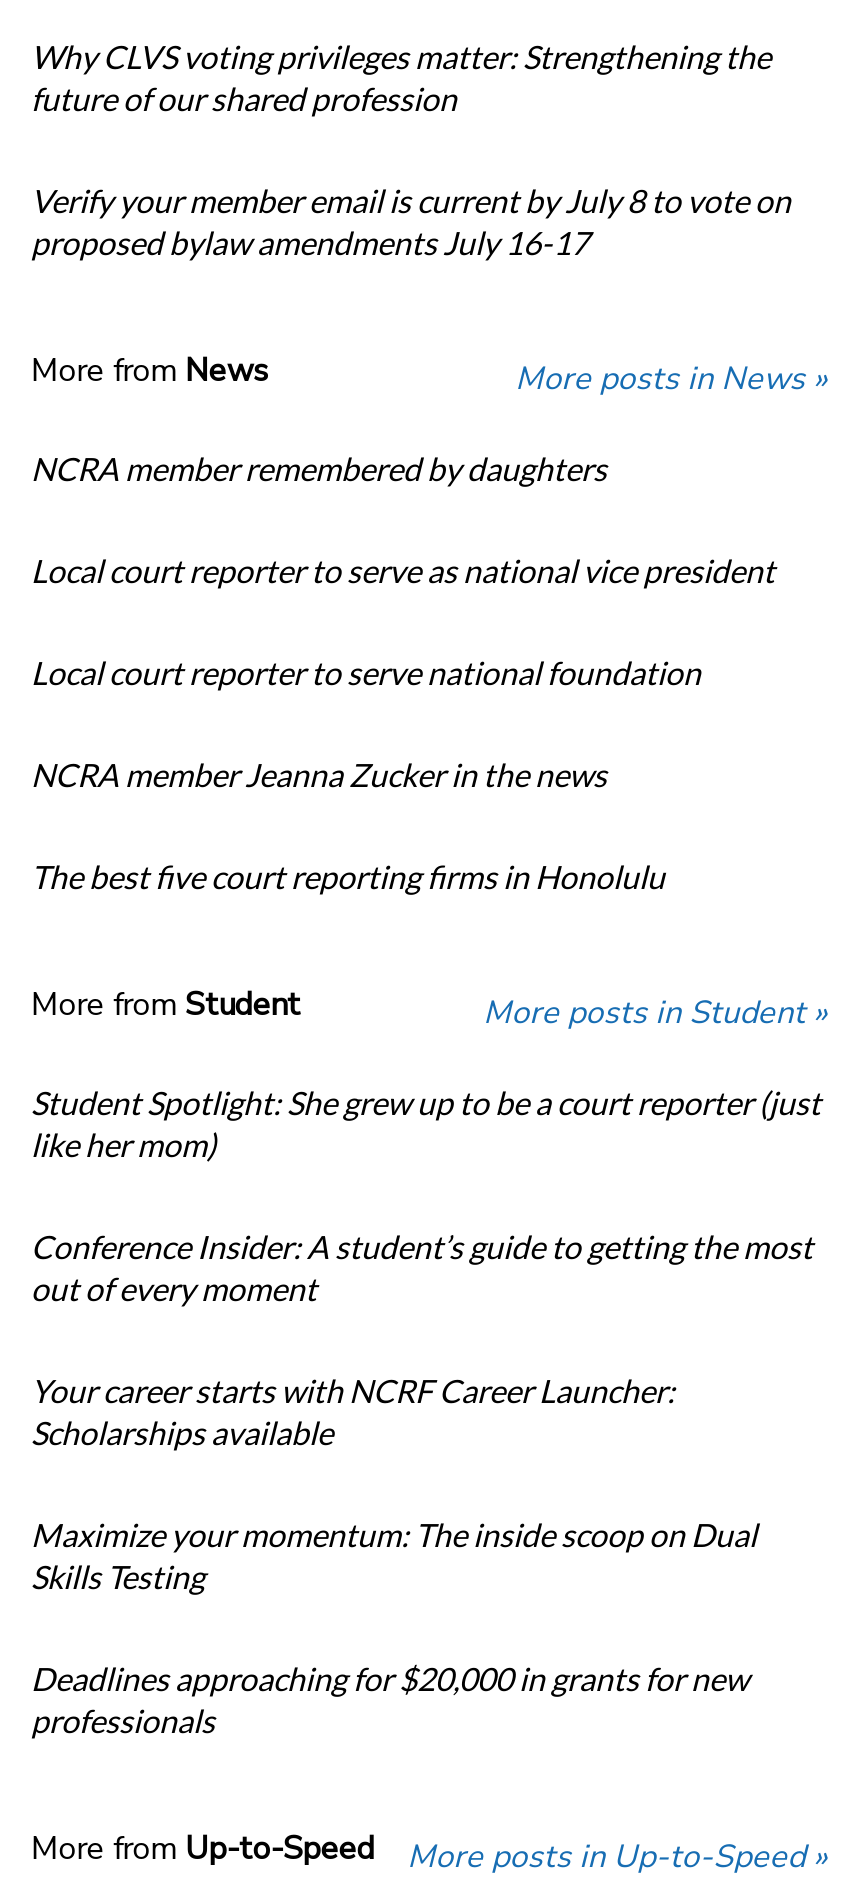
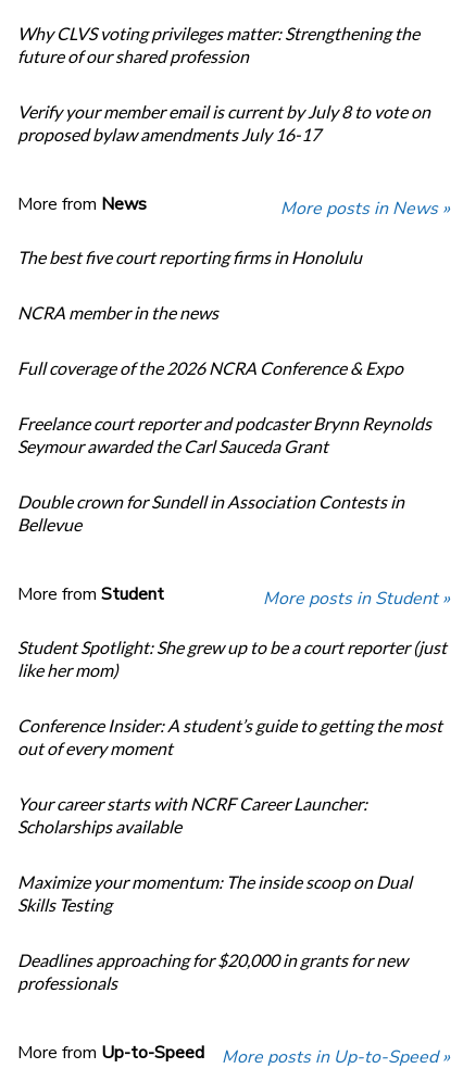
- NCRA member remembered by daughters
- Local court reporter to serve as national vice president
- Local court reporter to serve national foundation
- NCRA member Jeanna Zucker in the news

moved up: The best five court reporting firms in Honolulu

+ NCRA member in the news
+ Full coverage of the 2026 NCRA Conference & Expo
+ Freelance court reporter and podcaster Brynn Reynolds
+ Seymour awarded the Carl Sauceda Grant
+ Double crown for Sundell in Association Contests in
+ Bellevue
